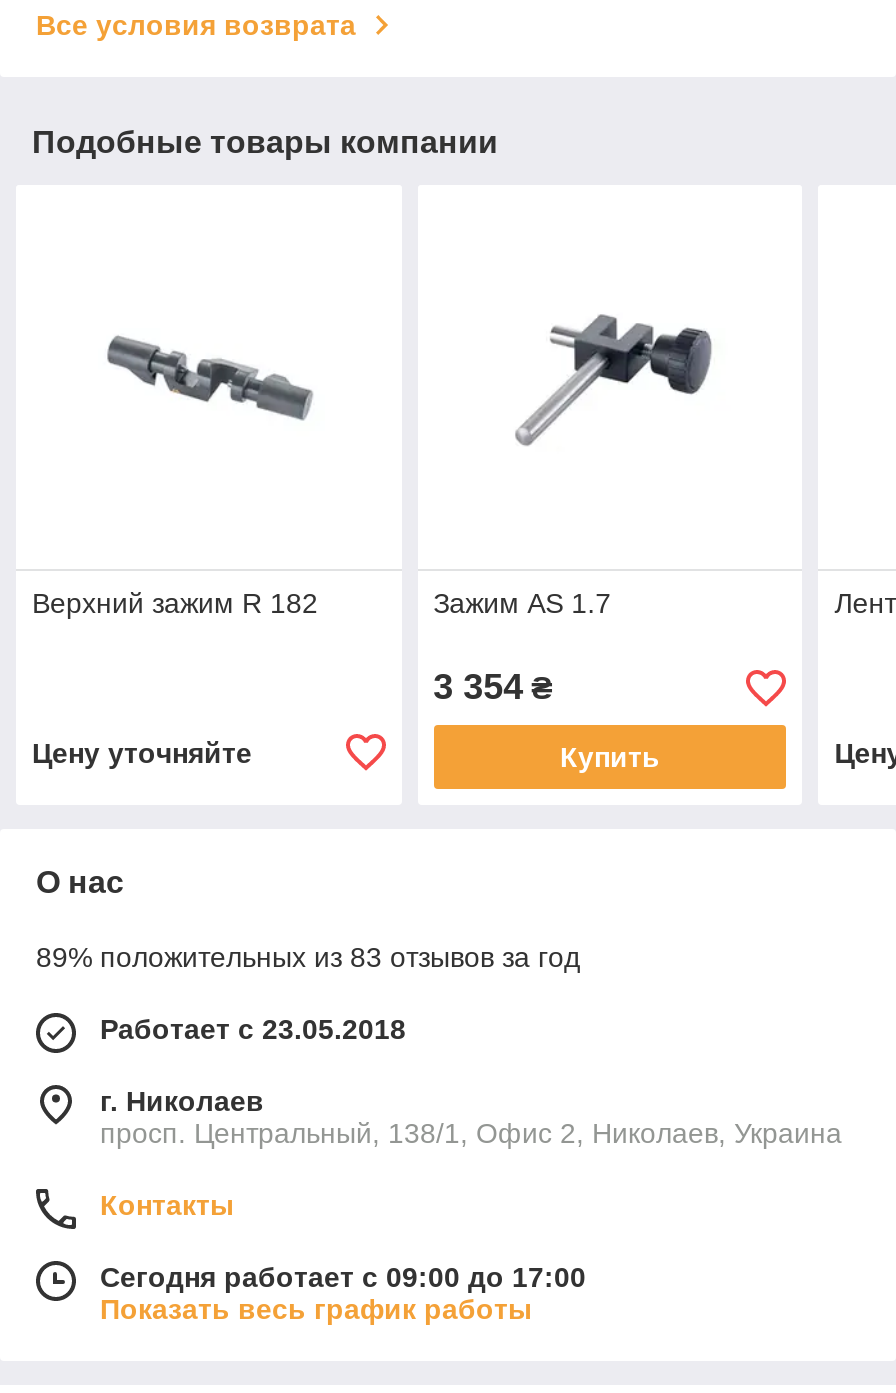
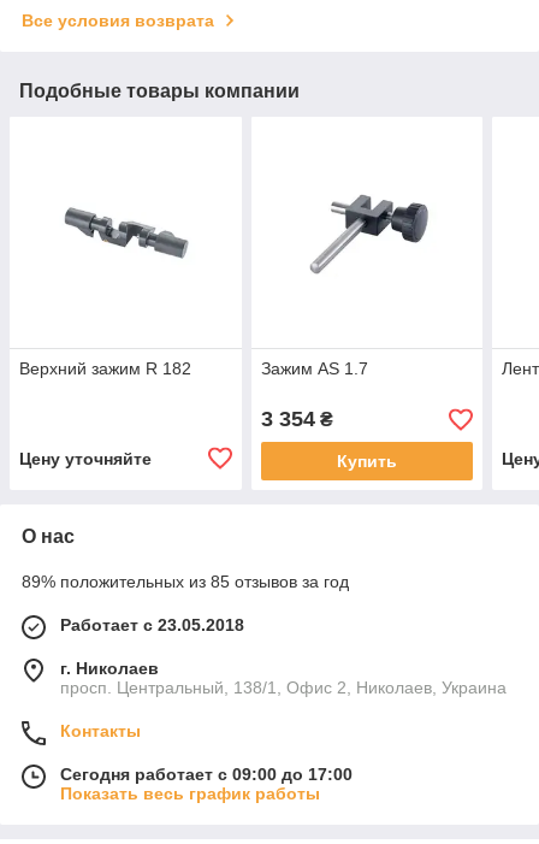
- 89% положительных из 83 отзывов за год
+ 89% положительных из 85 отзывов за год
